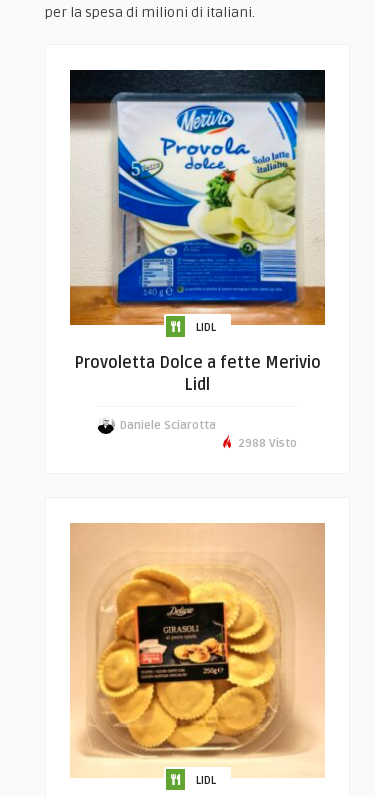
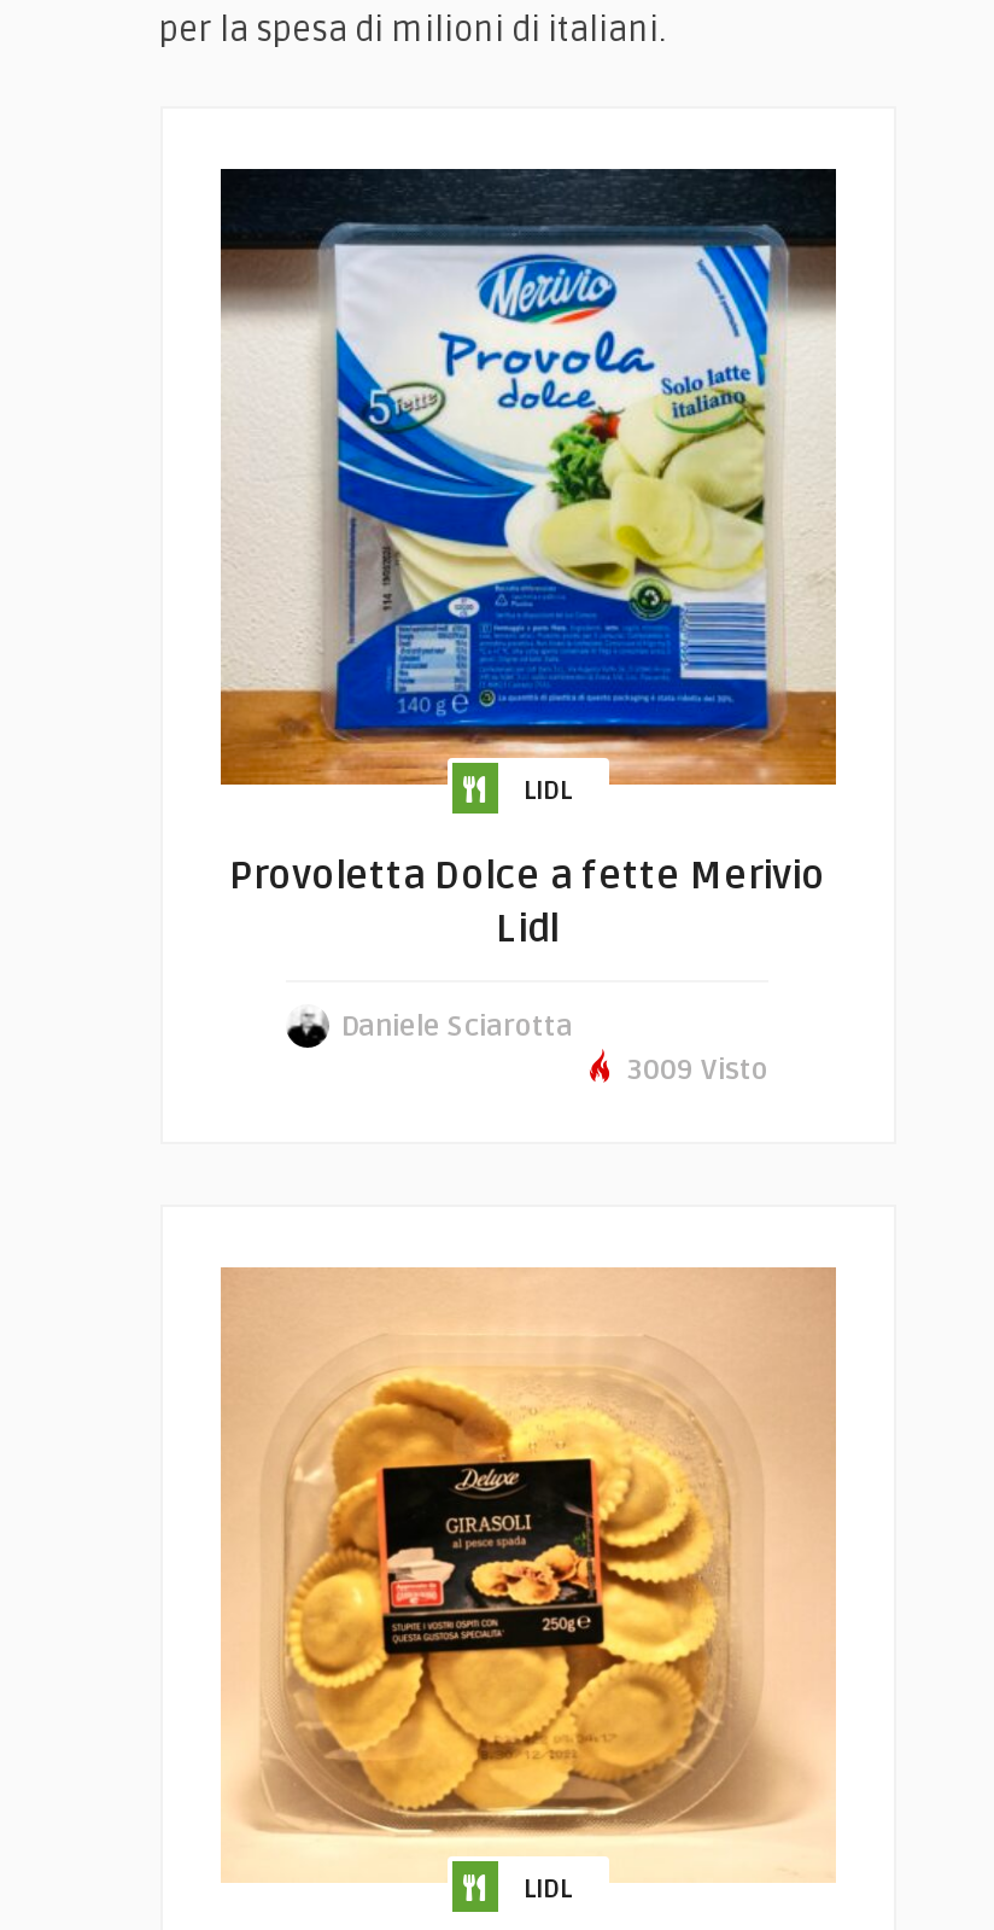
- 2988 Visto
+ 3009 Visto
